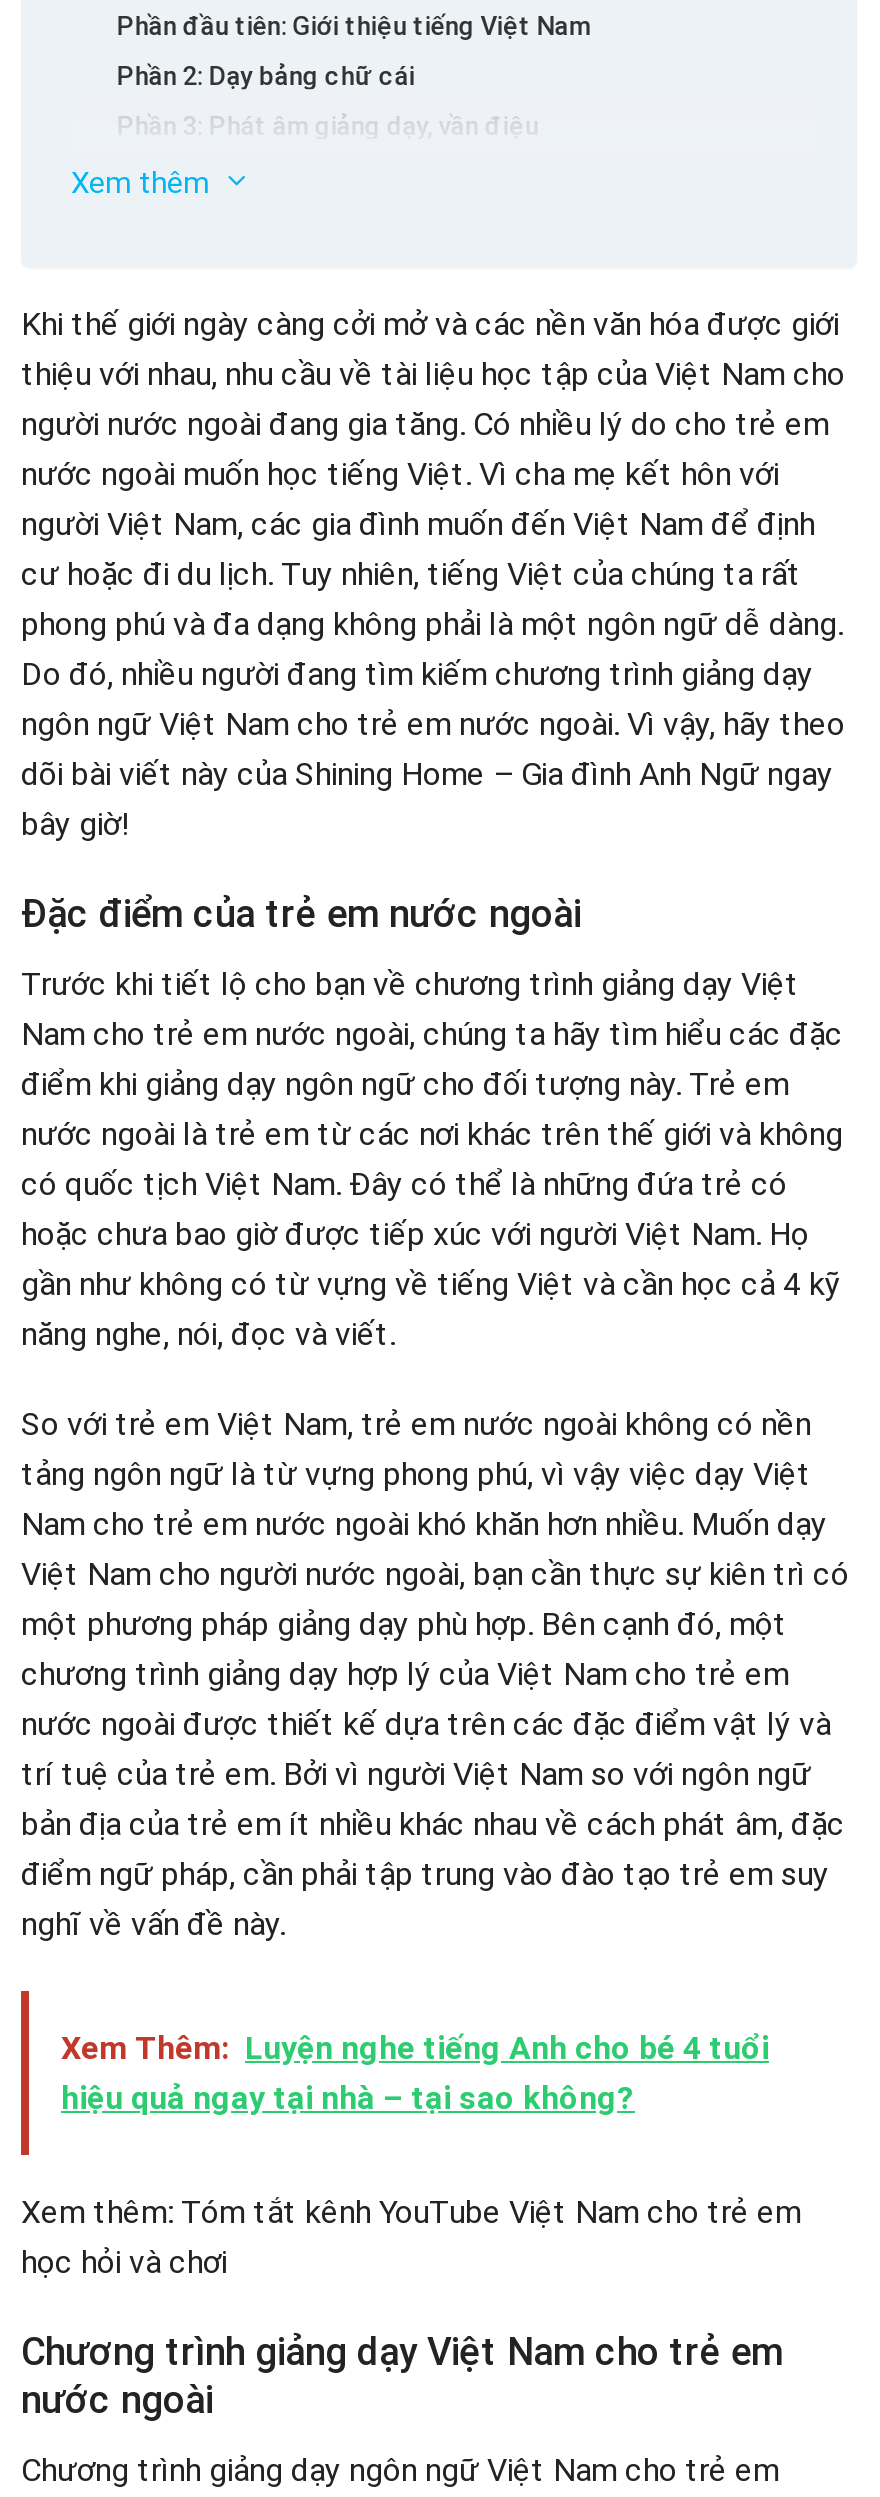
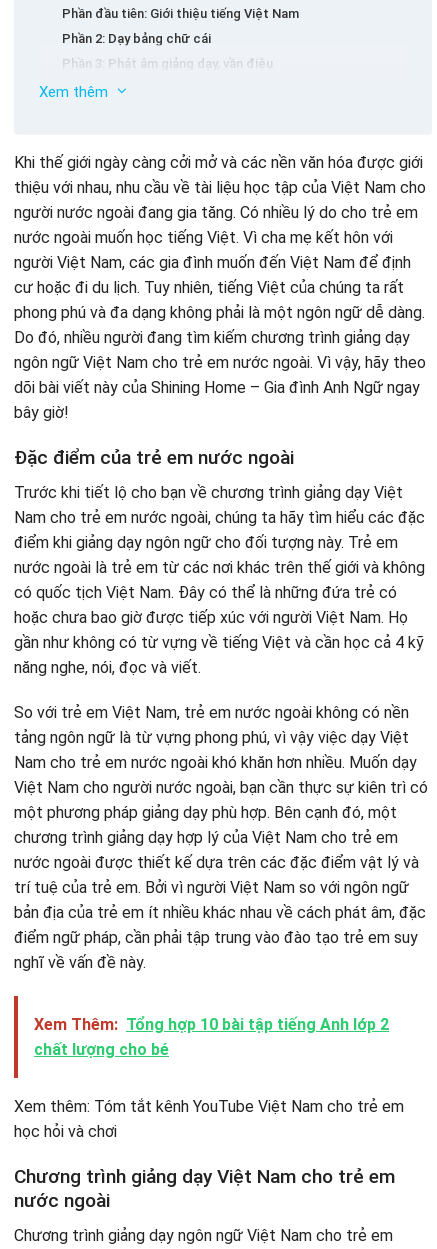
- Xem Thêm: Luyện nghe tiếng Anh cho bé 4 tuổi
- hiệu quả ngay tại nhà – tại sao không?
+ Xem Thêm: Tổng hợp 10 bài tập tiếng Anh lớp 2
+ chất lượng cho bé
